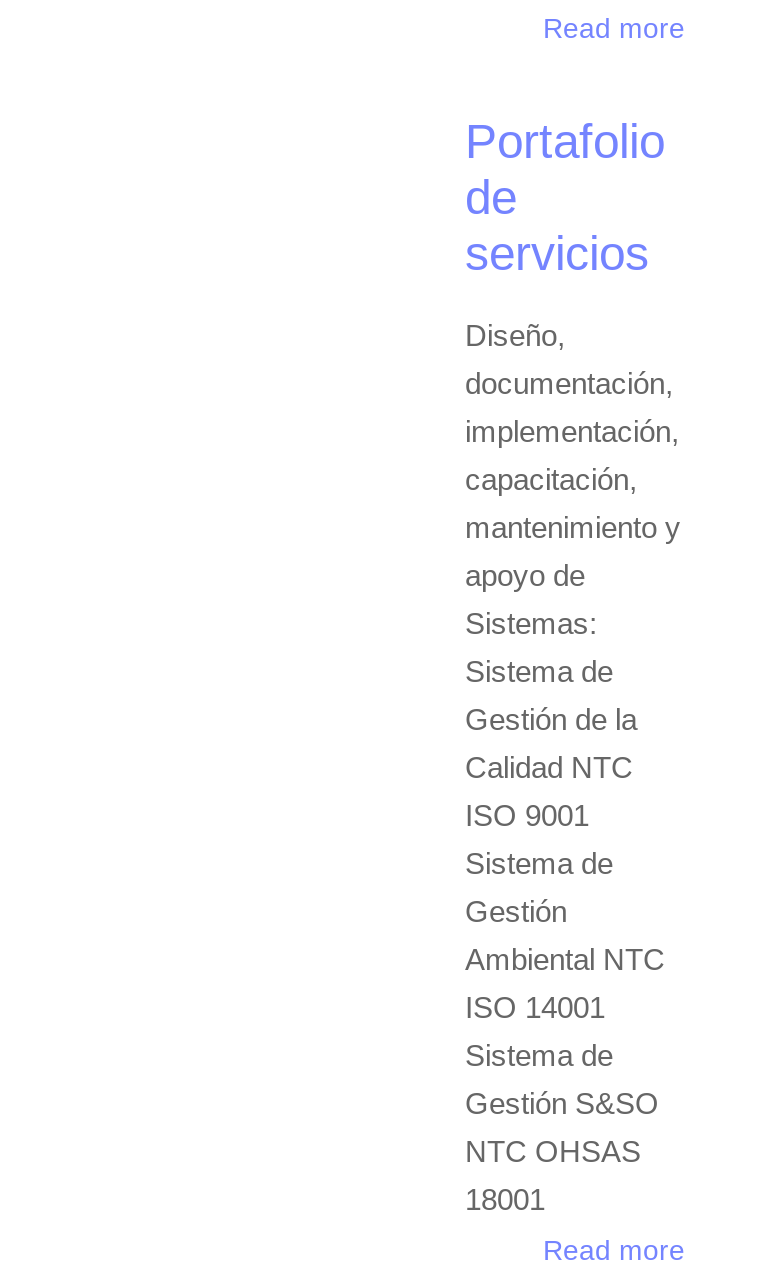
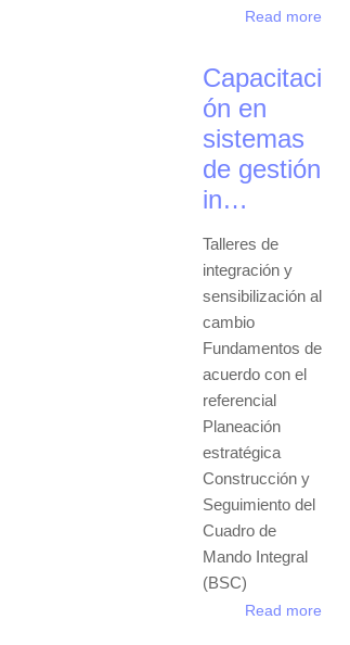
- Portafolio
- de
- servicios
+ Capacitaci
+ ón en
+ sistemas
+ de gestión
+ in…

- Diseño,
- documentación,
- implementación,
- capacitación,
- mantenimiento y
- apoyo de
- Sistemas:
- Sistema de
- Gestión de la
- Calidad NTC
- ISO 9001
- Sistema de
- Gestión
- Ambiental NTC
- ISO 14001
- Sistema de
- Gestión S&SO
- NTC OHSAS
- 18001
+ Talleres de
+ integración y
+ sensibilización al
+ cambio
+ Fundamentos de
+ acuerdo con el
+ referencial
+ Planeación
+ estratégica
+ Construcción y
+ Seguimiento del
+ Cuadro de
+ Mando Integral
+ (BSC)
